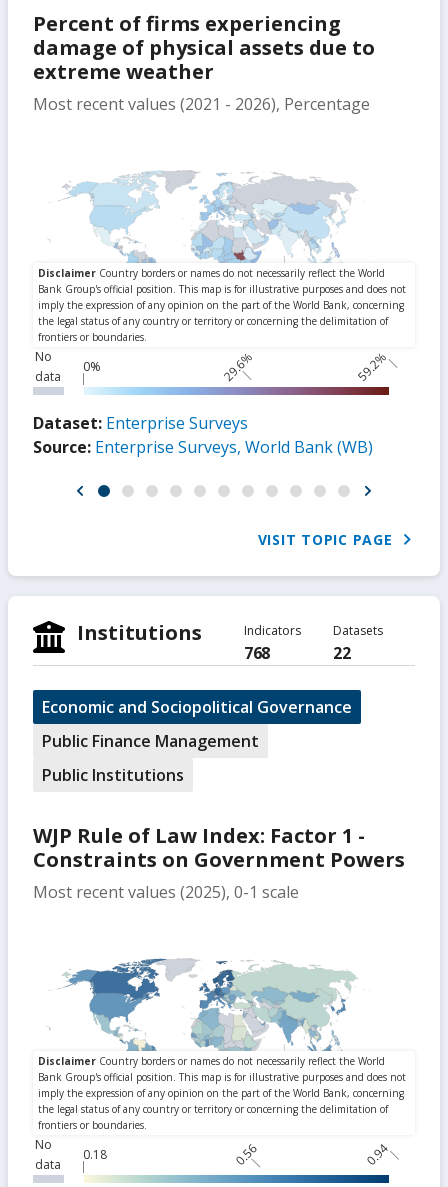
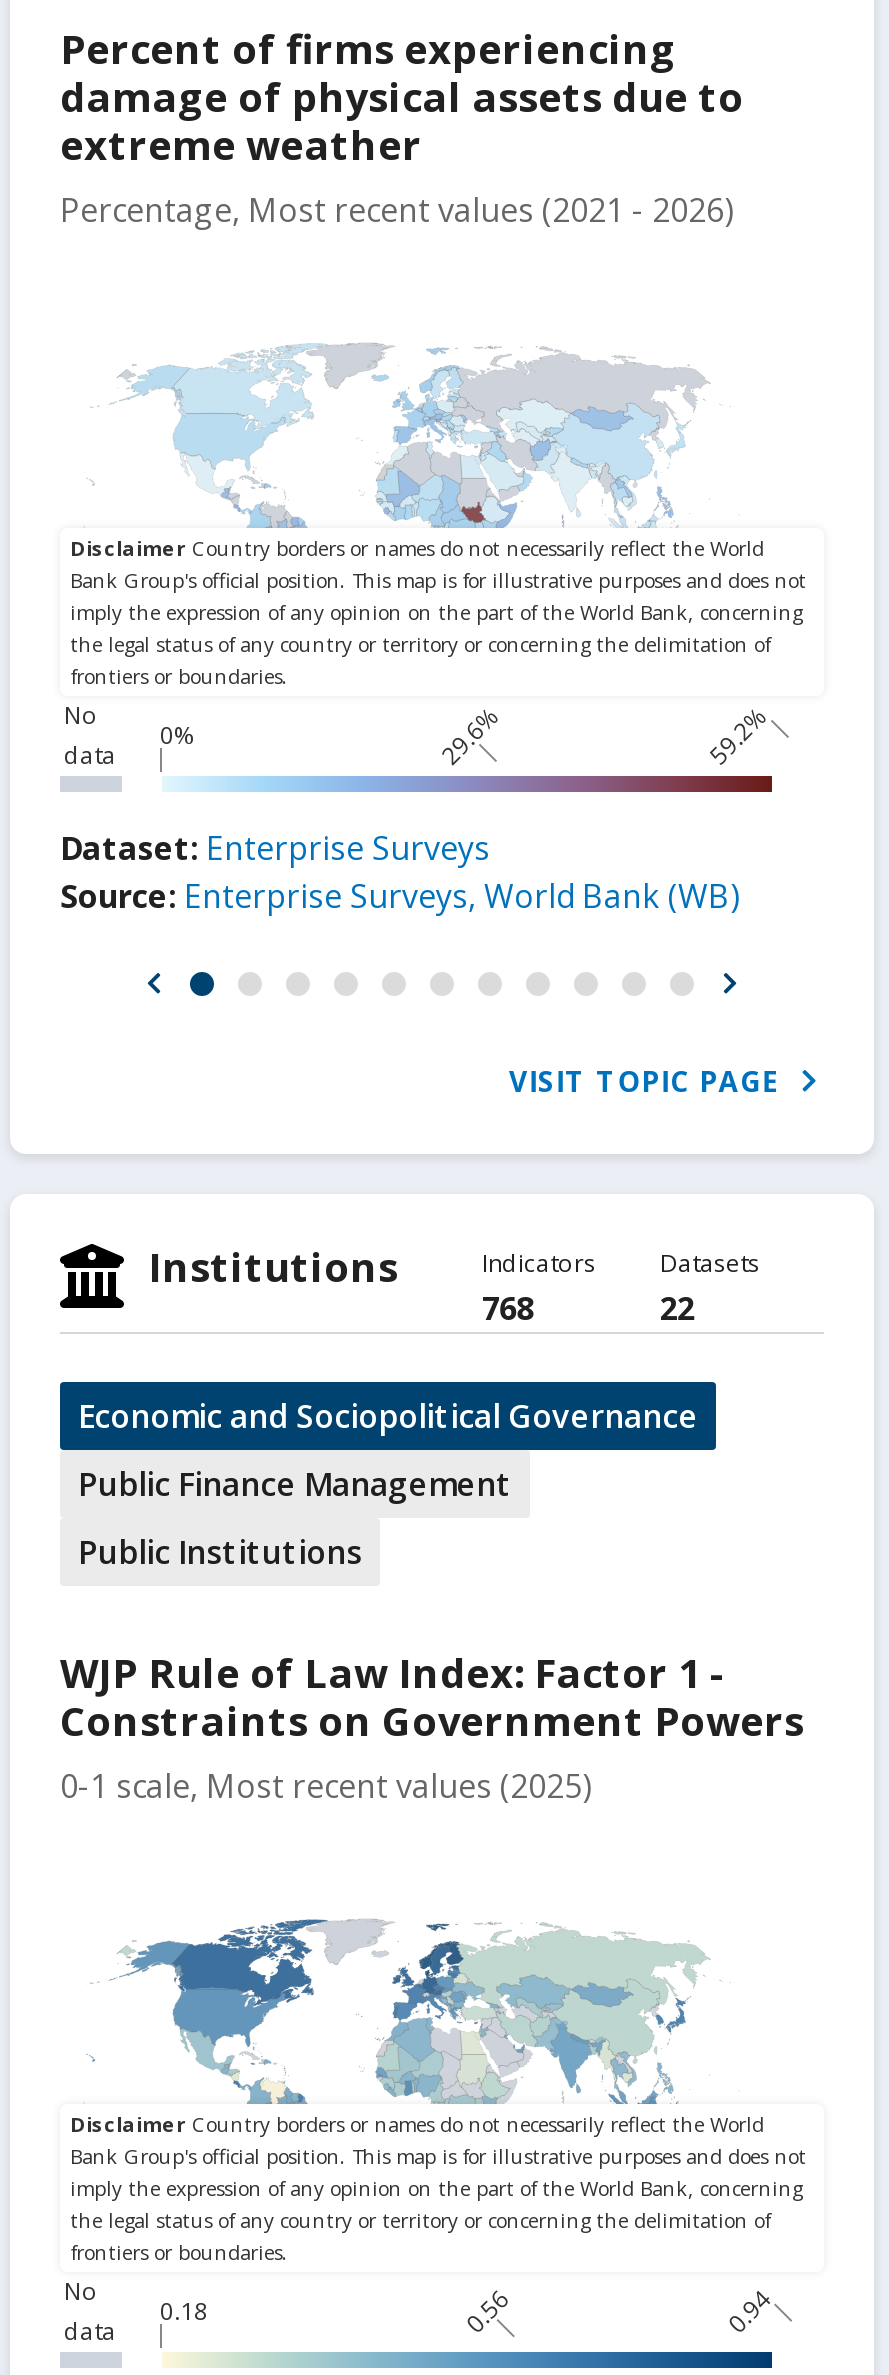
- Most recent values (2021 - 2026), Percentage
+ Percentage, Most recent values (2021 - 2026)

- Most recent values (2025), 0-1 scale
+ 0-1 scale, Most recent values (2025)
